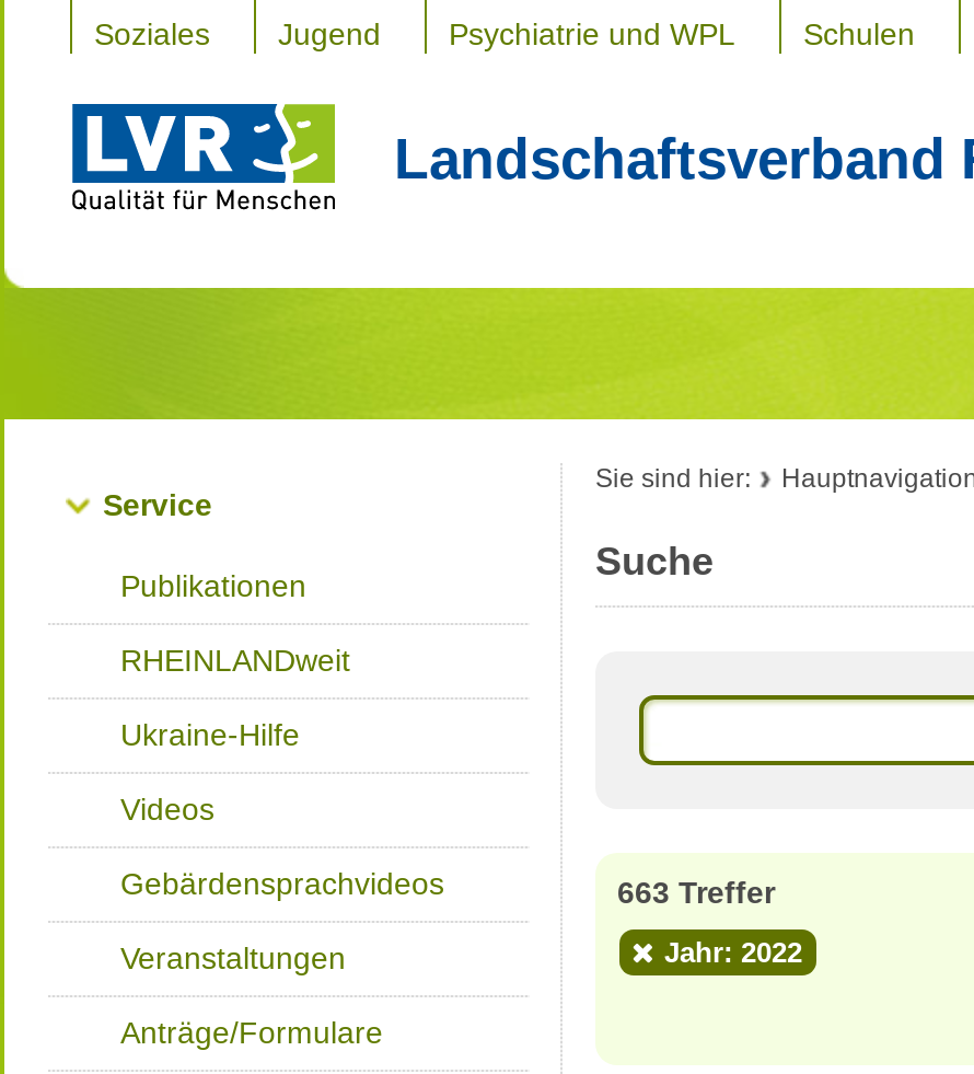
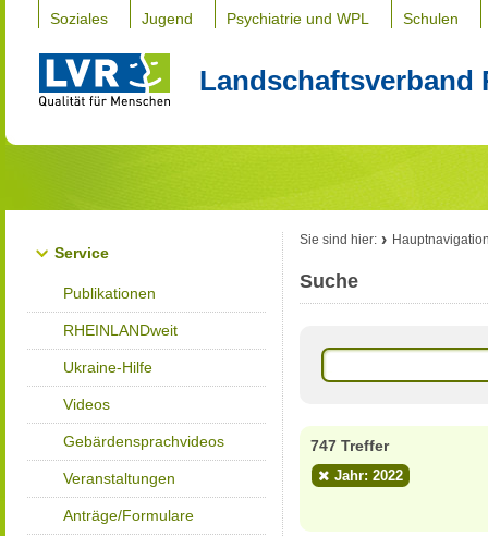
- 663 Treffer
+ 747 Treffer
